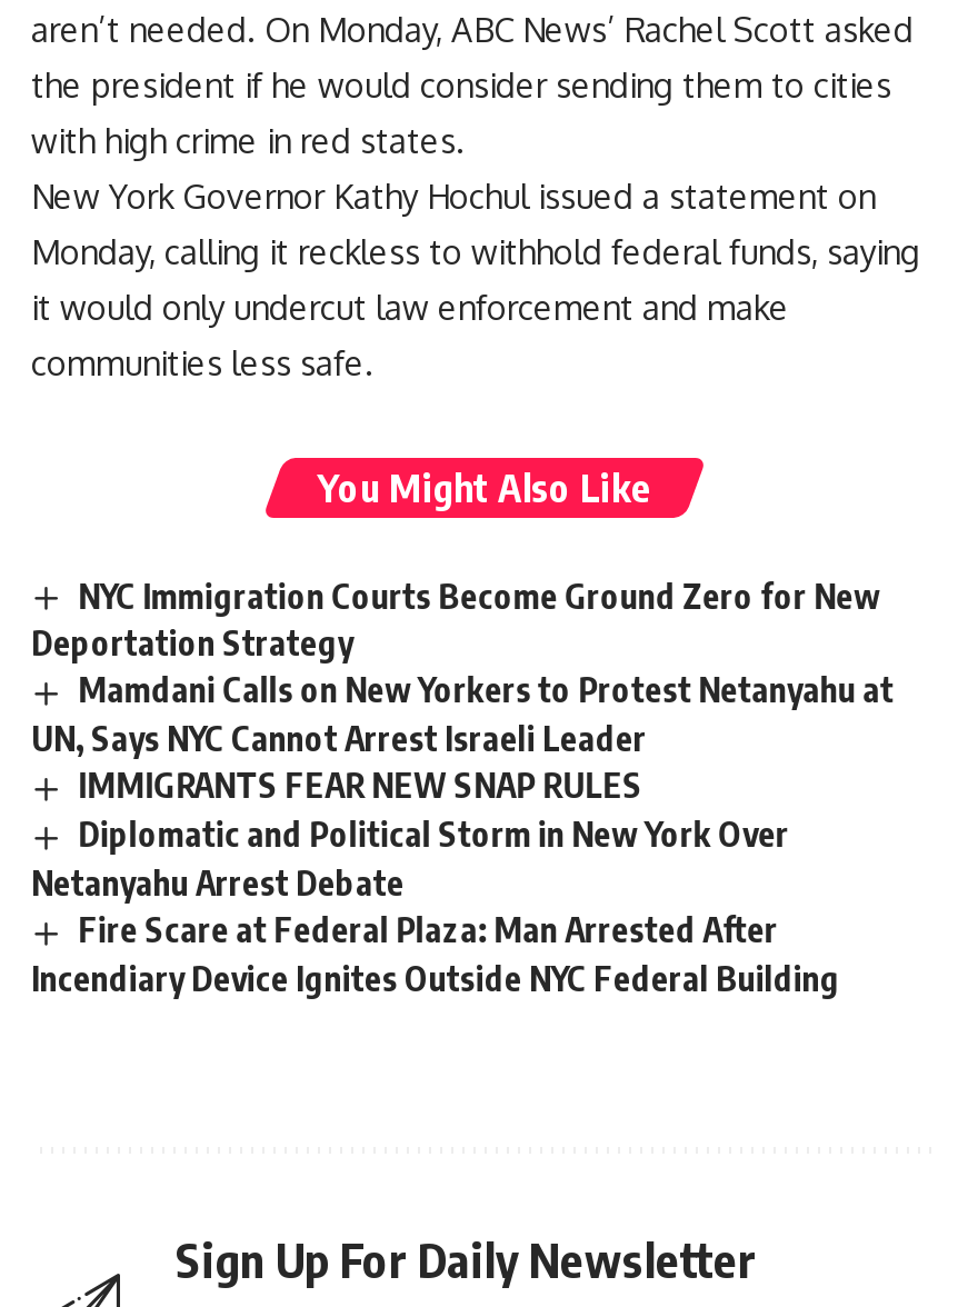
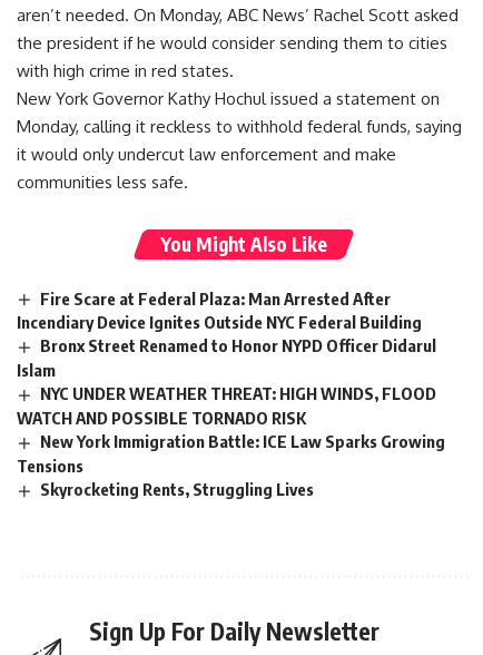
- NYC Immigration Courts Become Ground Zero for New
- Deportation Strategy
- Mamdani Calls on New Yorkers to Protest Netanyahu at
- UN, Says NYC Cannot Arrest Israeli Leader
- IMMIGRANTS FEAR NEW SNAP RULES
- Diplomatic and Political Storm in New York Over
- Netanyahu Arrest Debate

moved up: Fire Scare at Federal Plaza: Man Arrested After | Incendiary Device Ignites Outside NYC Federal Building

+ Bronx Street Renamed to Honor NYPD Officer Didarul
+ Islam
+ NYC UNDER WEATHER THREAT: HIGH WINDS, FLOOD
+ WATCH AND POSSIBLE TORNADO RISK
+ New York Immigration Battle: ICE Law Sparks Growing
+ Tensions
+ Skyrocketing Rents, Struggling Lives
